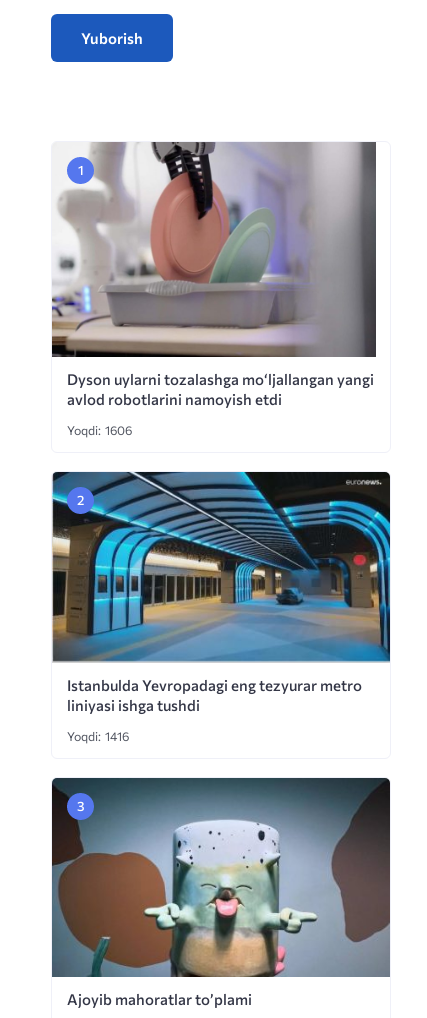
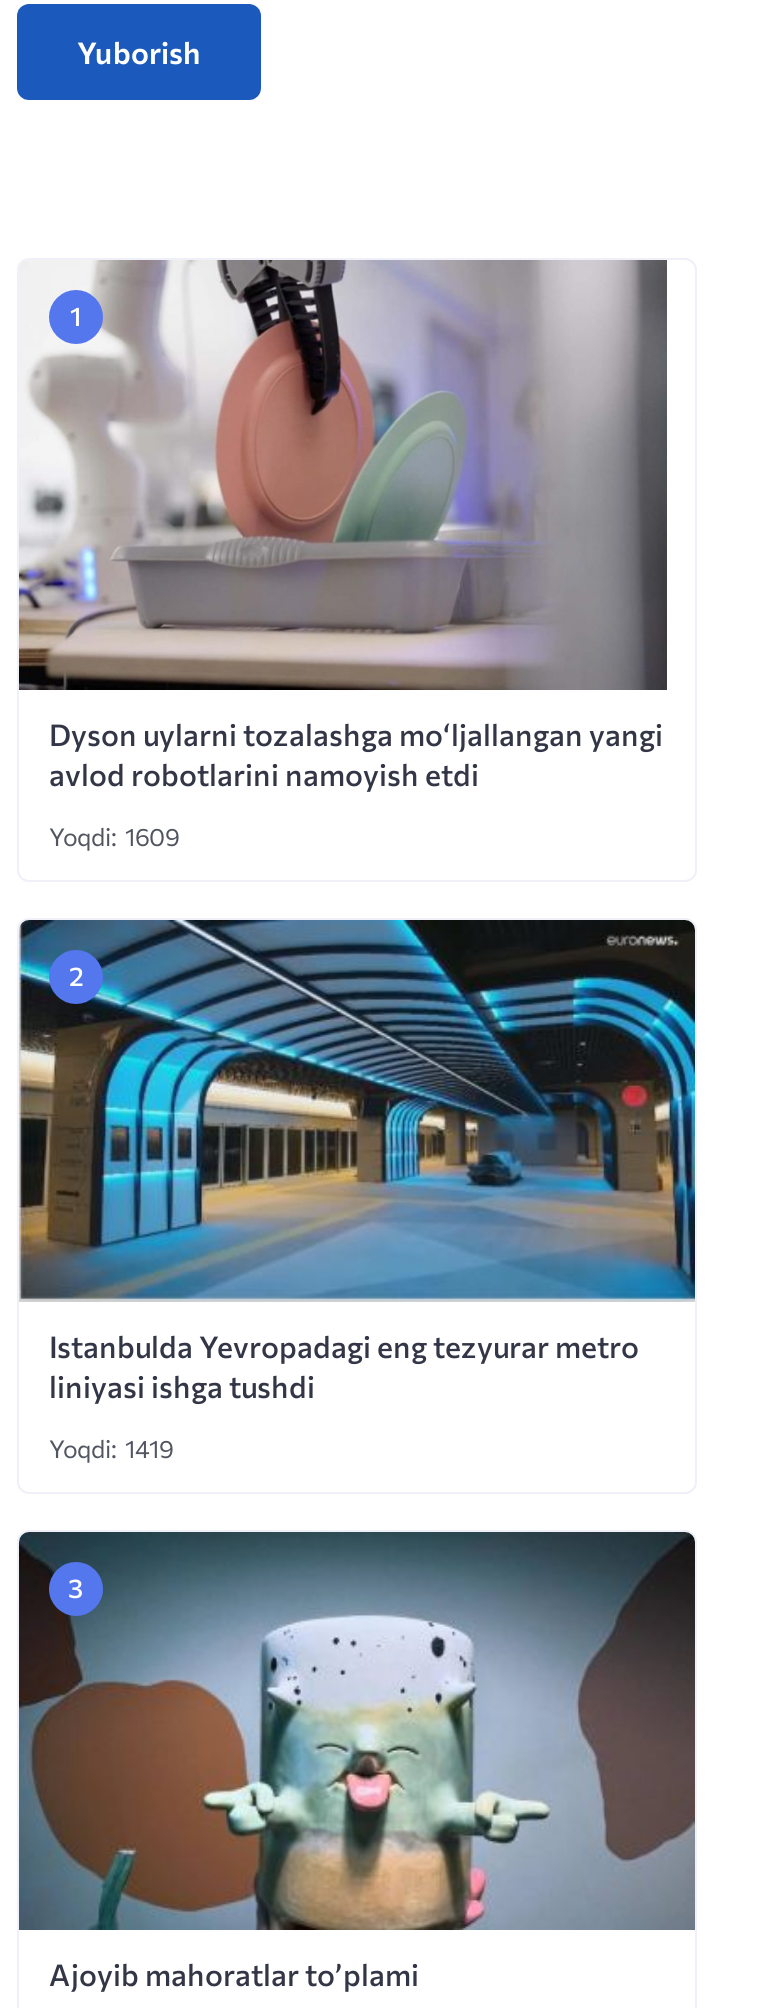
- Yoqdi: 1606
+ Yoqdi: 1609

- Yoqdi: 1416
+ Yoqdi: 1419
